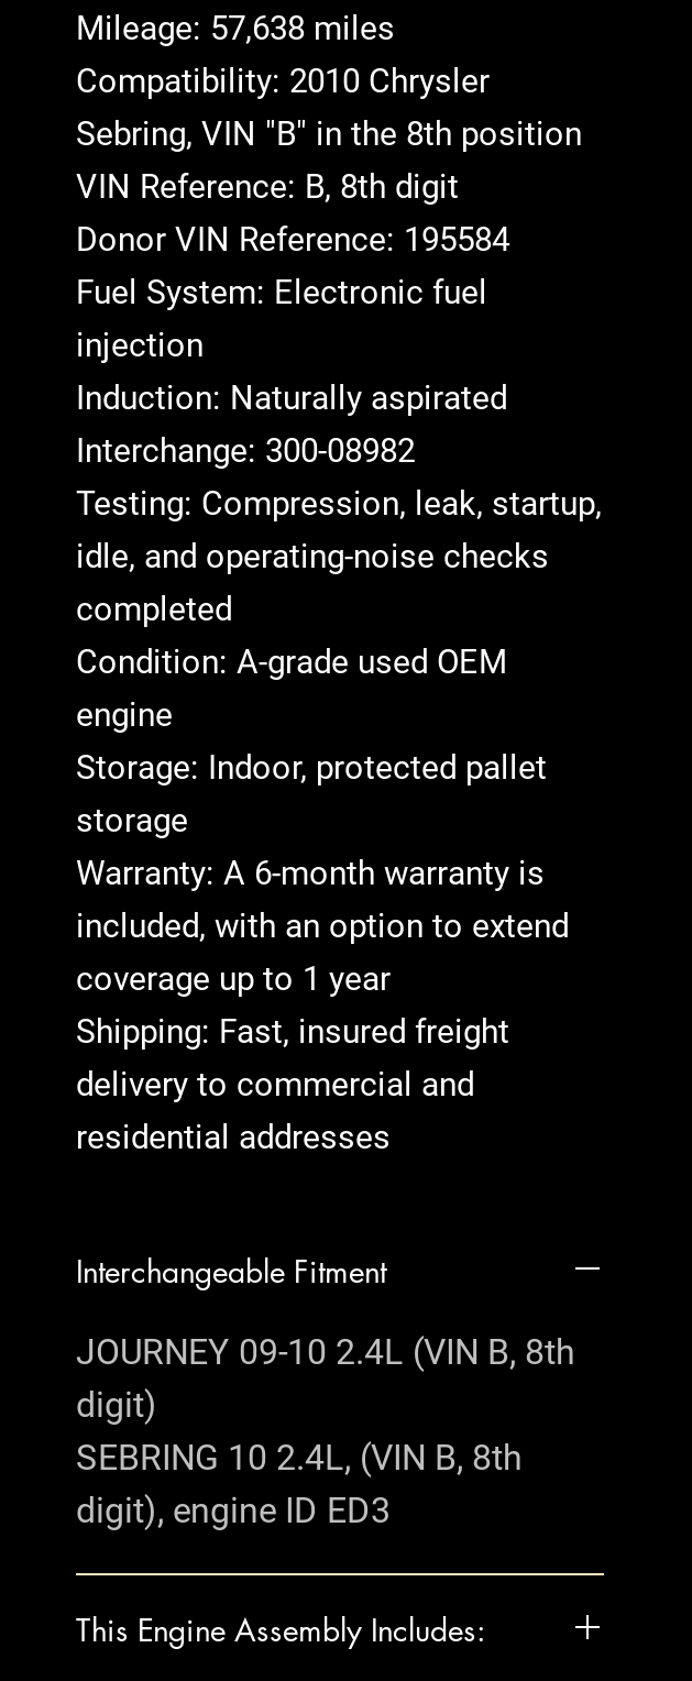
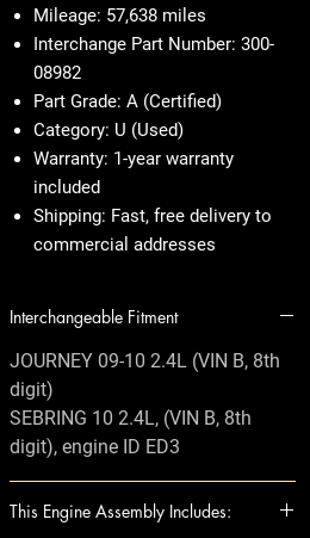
- Compatibility: 2010 Chrysler
- Sebring, VIN "B" in the 8th position
- VIN Reference: B, 8th digit
- Donor VIN Reference: 195584
- Fuel System: Electronic fuel
- injection
- Induction: Naturally aspirated
- Interchange: 300-08982
- Testing: Compression, leak, startup,
- idle, and operating-noise checks
- completed
- Condition: A-grade used OEM
- engine
- Storage: Indoor, protected pallet
- storage
- Warranty: A 6-month warranty is
- included, with an option to extend
- coverage up to 1 year
- Shipping: Fast, insured freight
- delivery to commercial and
- residential addresses
+ Interchange Part Number: 300-
+ 08982
+ Part Grade: A (Certified)
+ Category: U (Used)
+ Warranty: 1-year warranty
+ included
+ Shipping: Fast, free delivery to
+ commercial addresses
